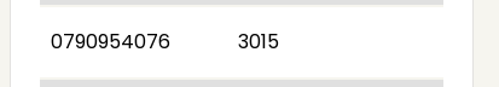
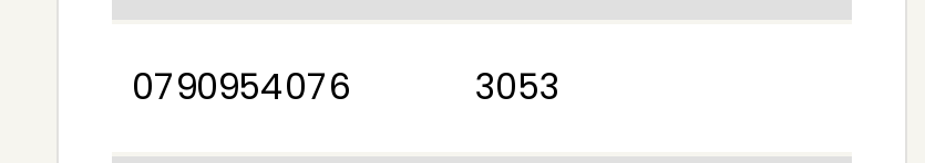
- 3015
+ 3053
